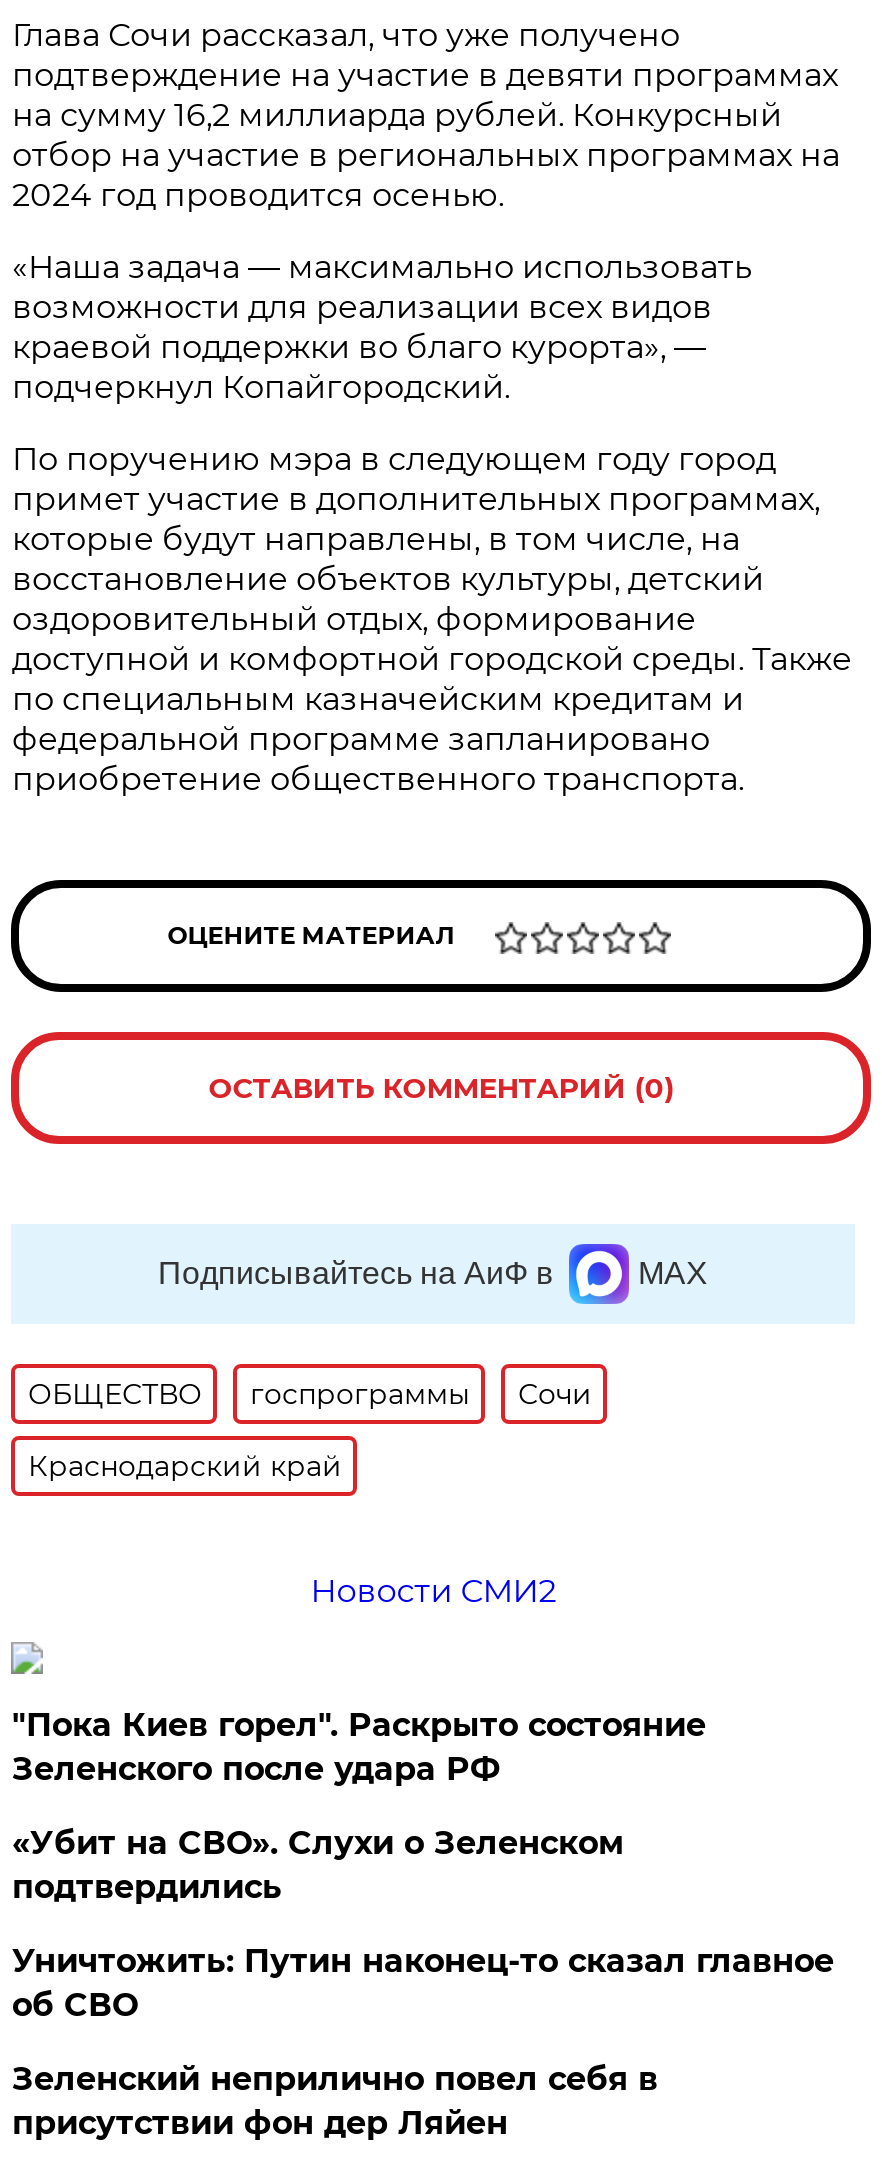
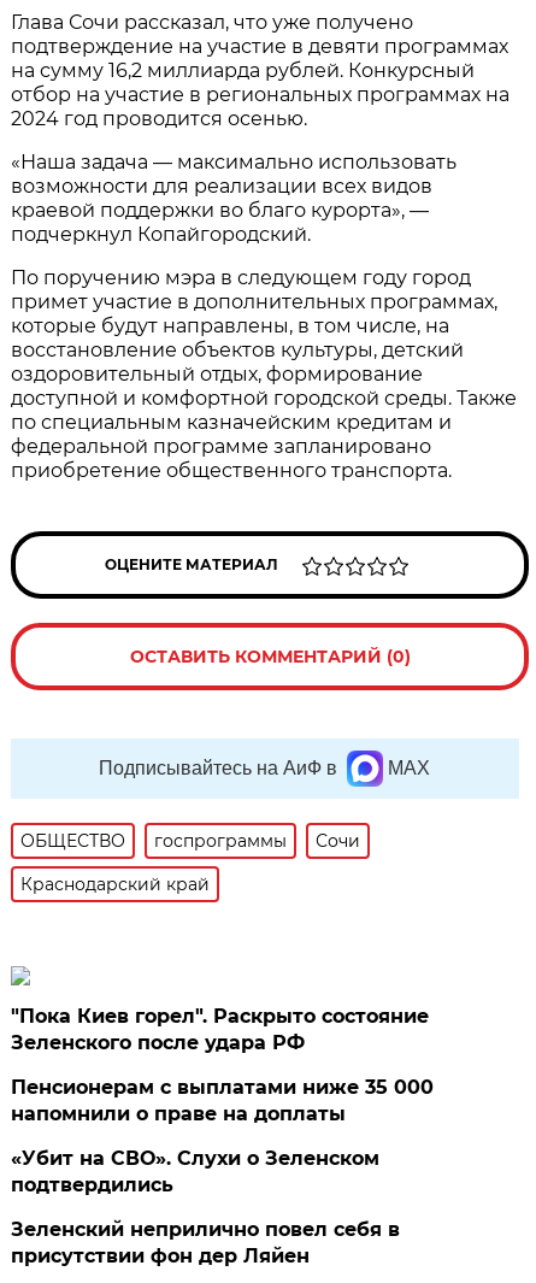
- Новости СМИ2

+ Пенсионерам с выплатами ниже 35 000
+ напомнили о праве на доплаты

moved down: «Убит на СВО». Слухи о Зеленском | подтвердились

- Уничтожить: Путин наконец-то сказал главное
- об СВО
